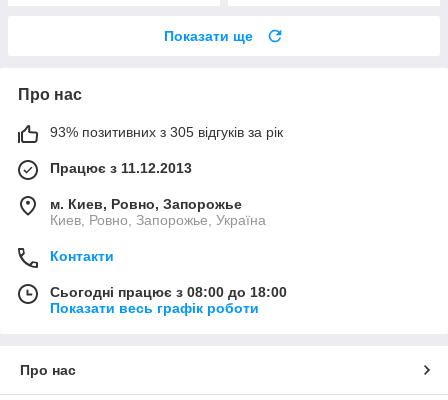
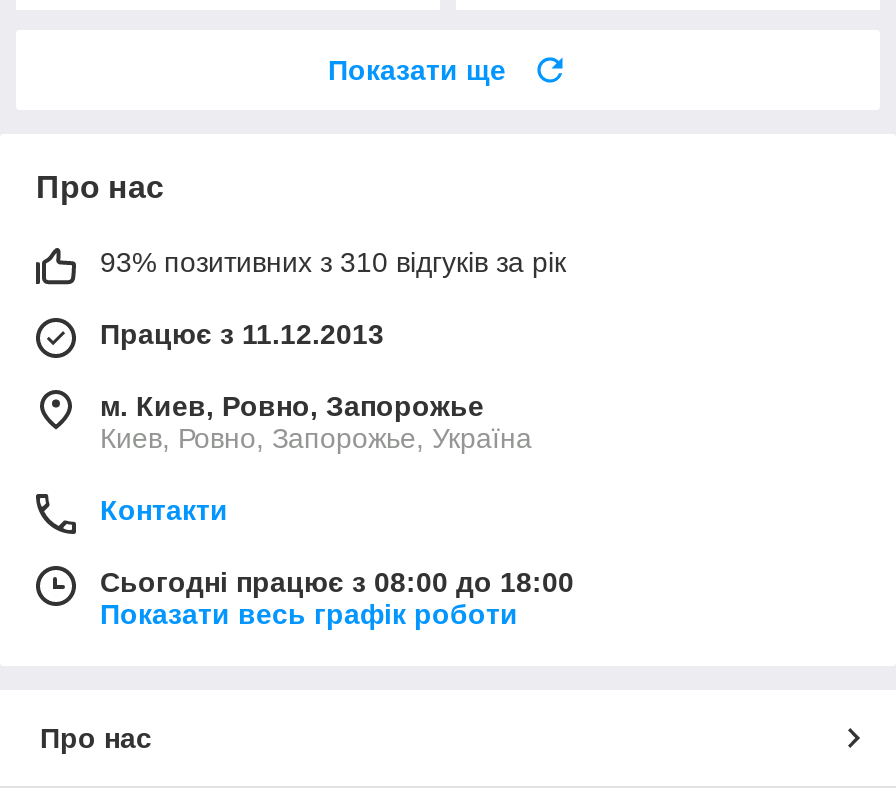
- 93% позитивних з 305 відгуків за рік
+ 93% позитивних з 310 відгуків за рік
